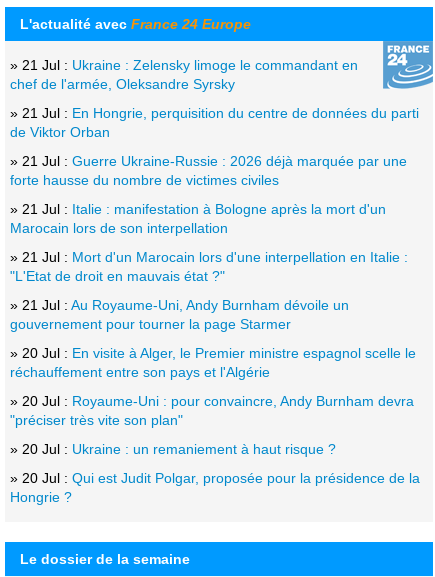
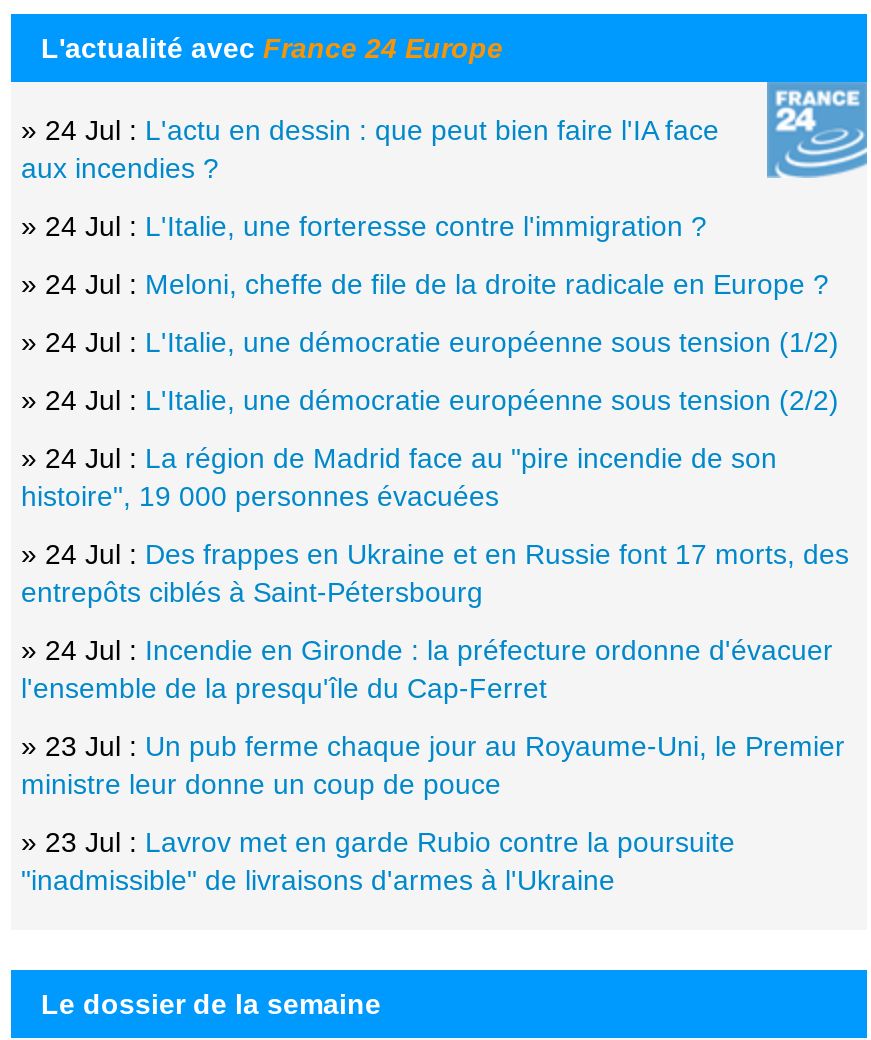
- » 21 Jul : Ukraine : Zelensky limoge le commandant en
- chef de l'armée, Oleksandre Syrsky
+ » 24 Jul : L'actu en dessin : que peut bien faire l'IA face
+ aux incendies ?

- » 21 Jul : En Hongrie, perquisition du centre de données du parti
- de Viktor Orban
+ » 24 Jul : L'Italie, une forteresse contre l'immigration ?

- » 21 Jul : Guerre Ukraine-Russie : 2026 déjà marquée par une
- forte hausse du nombre de victimes civiles
+ » 24 Jul : Meloni, cheffe de file de la droite radicale en Europe ?

- » 21 Jul : Italie : manifestation à Bologne après la mort d'un
- Marocain lors de son interpellation
+ » 24 Jul : L'Italie, une démocratie européenne sous tension (1/2)

- » 21 Jul : Mort d'un Marocain lors d'une interpellation en Italie :
- "L'Etat de droit en mauvais état ?"
+ » 24 Jul : L'Italie, une démocratie européenne sous tension (2/2)

- » 21 Jul : Au Royaume-Uni, Andy Burnham dévoile un
- gouvernement pour tourner la page Starmer
+ » 24 Jul : La région de Madrid face au "pire incendie de son
+ histoire", 19 000 personnes évacuées

- » 20 Jul : En visite à Alger, le Premier ministre espagnol scelle le
- réchauffement entre son pays et l'Algérie
+ » 24 Jul : Des frappes en Ukraine et en Russie font 17 morts, des
+ entrepôts ciblés à Saint-Pétersbourg

- » 20 Jul : Royaume-Uni : pour convaincre, Andy Burnham devra
- "préciser très vite son plan"
+ » 24 Jul : Incendie en Gironde : la préfecture ordonne d'évacuer
+ l'ensemble de la presqu'île du Cap-Ferret

- » 20 Jul : Ukraine : un remaniement à haut risque ?
+ » 23 Jul : Un pub ferme chaque jour au Royaume-Uni, le Premier
+ ministre leur donne un coup de pouce

- » 20 Jul : Qui est Judit Polgar, proposée pour la présidence de la
- Hongrie ?
+ » 23 Jul : Lavrov met en garde Rubio contre la poursuite
+ "inadmissible" de livraisons d'armes à l'Ukraine
